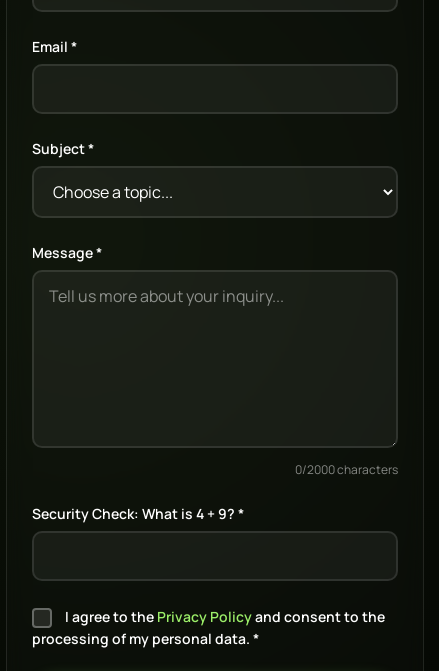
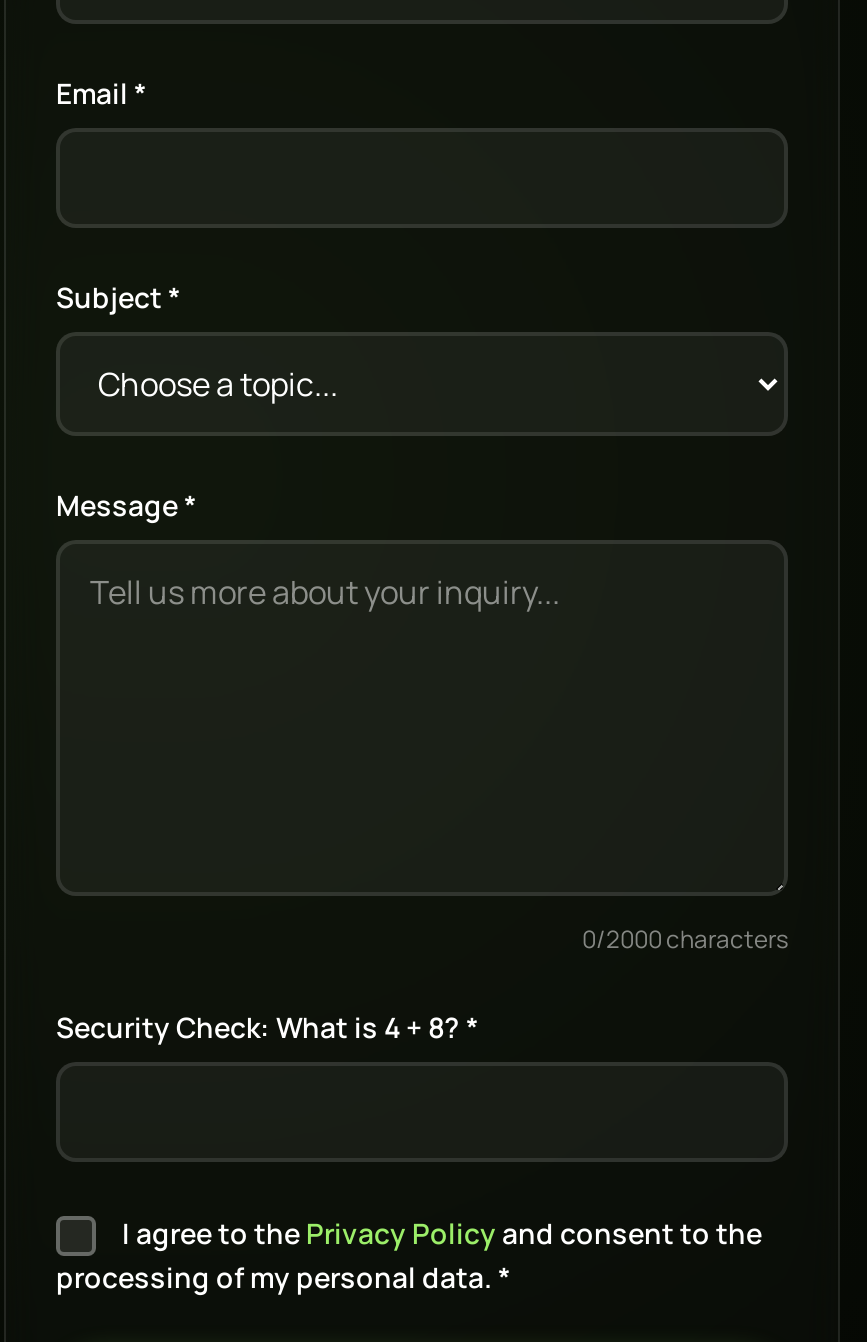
- Security Check: What is 4 + 9? *
+ Security Check: What is 4 + 8? *
